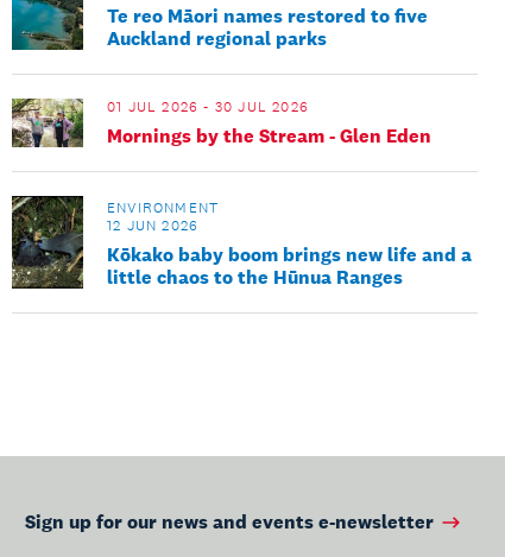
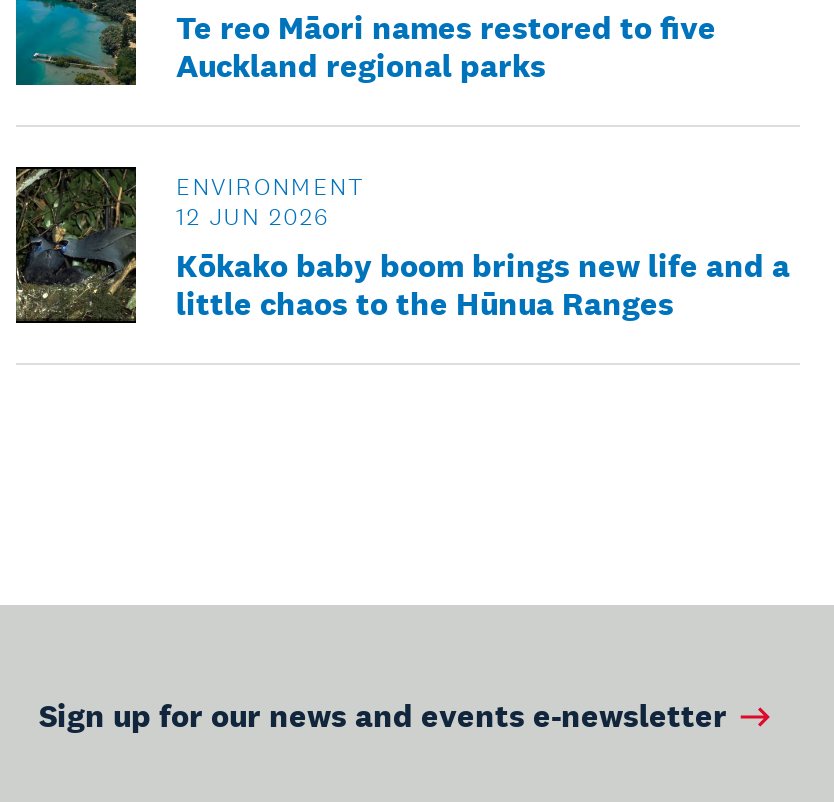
- [image]
- 01 JUL 2026 - 30 JUL 2026
- Mornings by the Stream - Glen Eden
